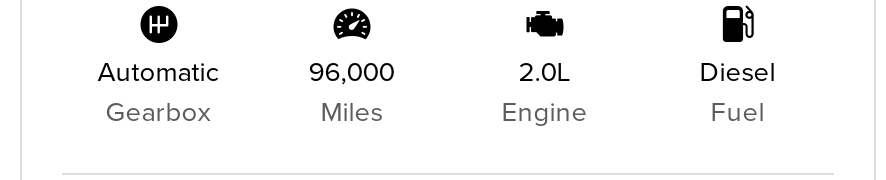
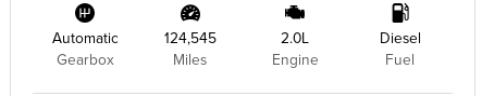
- 96,000
+ 124,545
